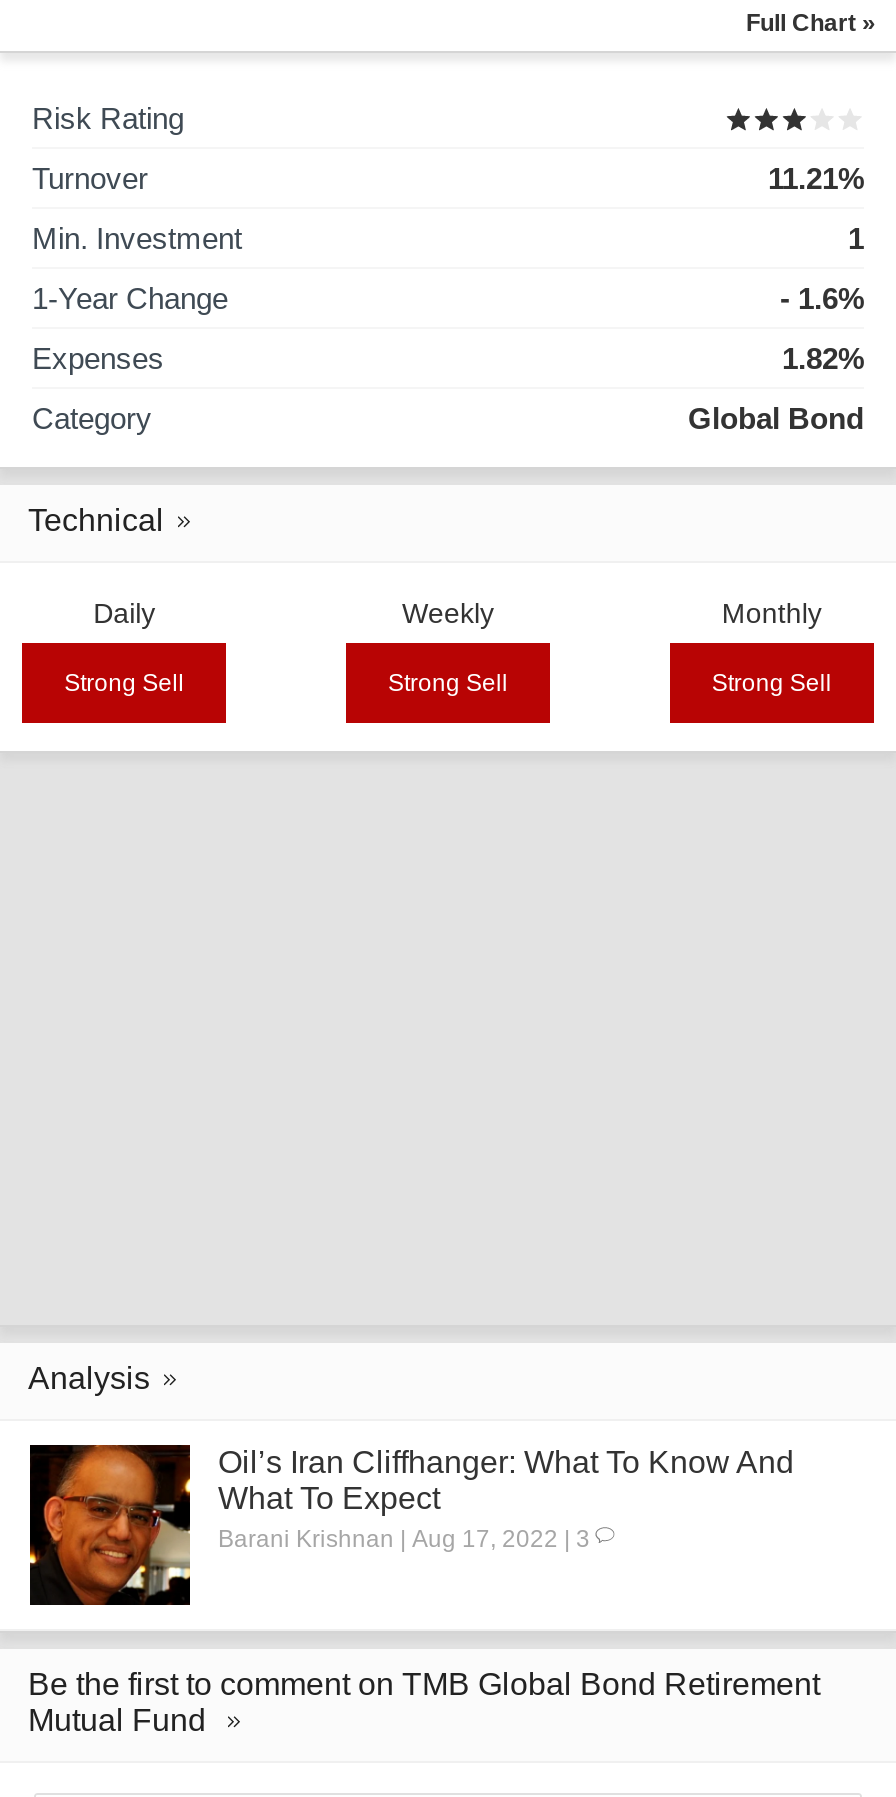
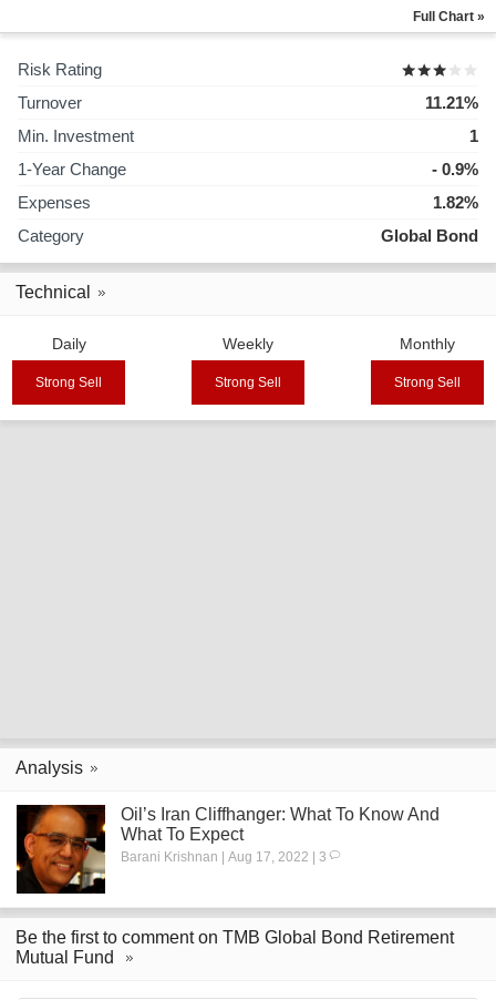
- - 1.6%
+ - 0.9%
